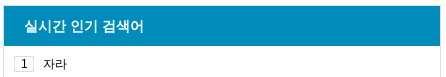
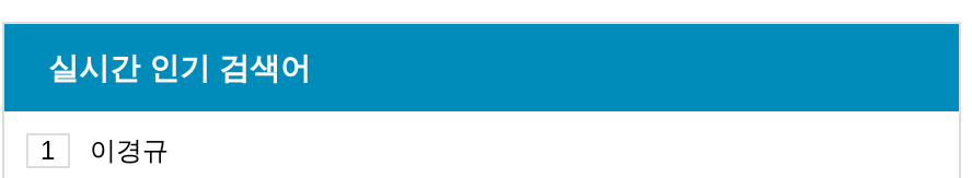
- 자라
+ 이경규
